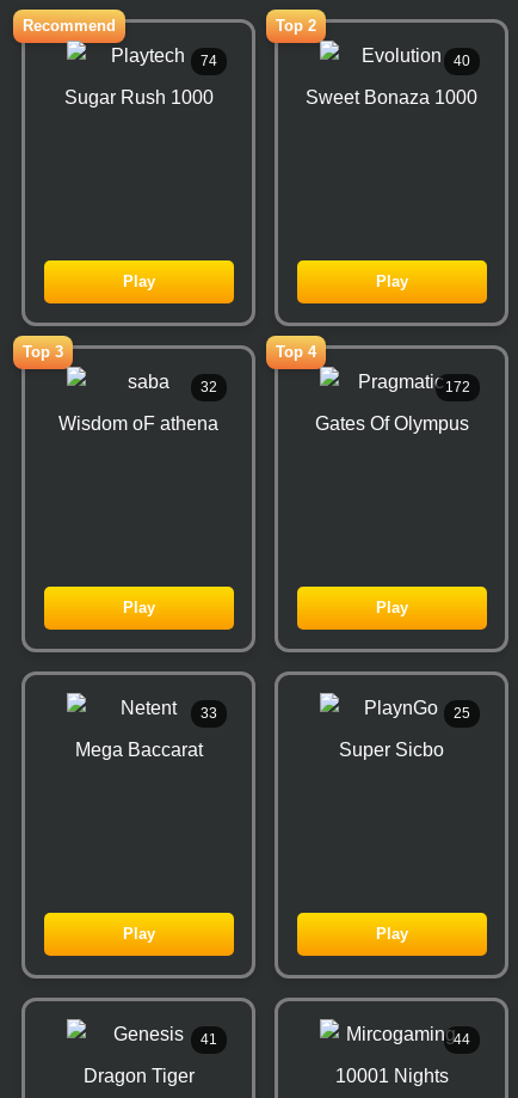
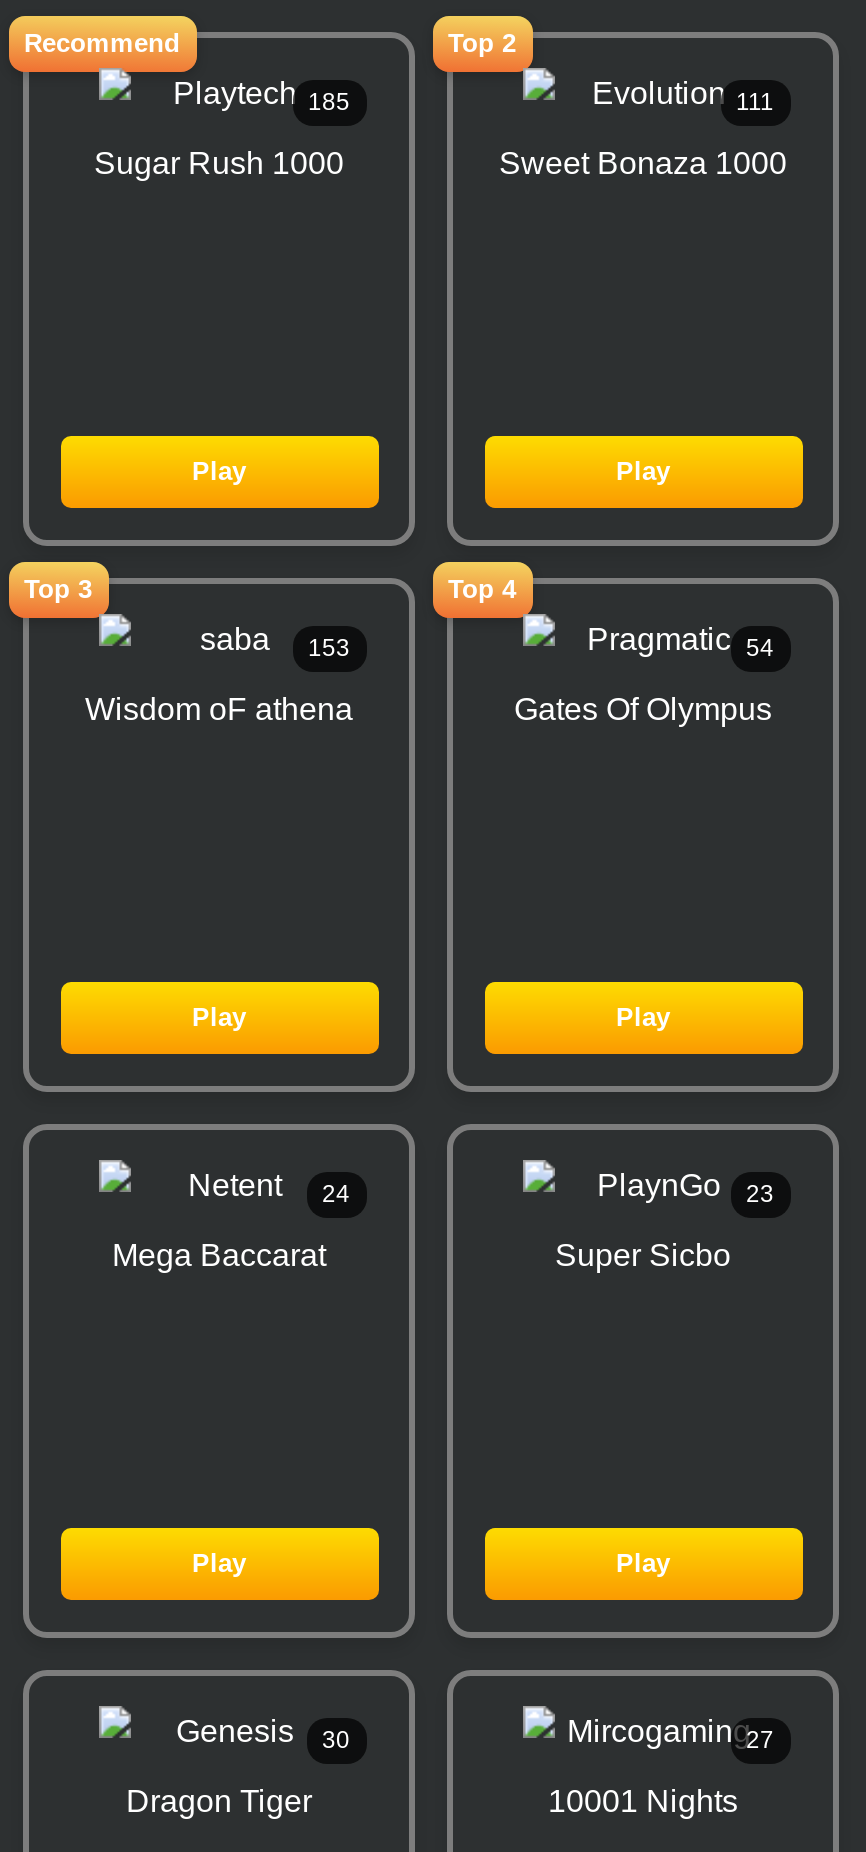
- 74
+ 185

- 40
+ 111

- 32
+ 153

- 172
+ 54

- 33
+ 24

- 25
+ 23

- 41
+ 30

- 44
+ 27
